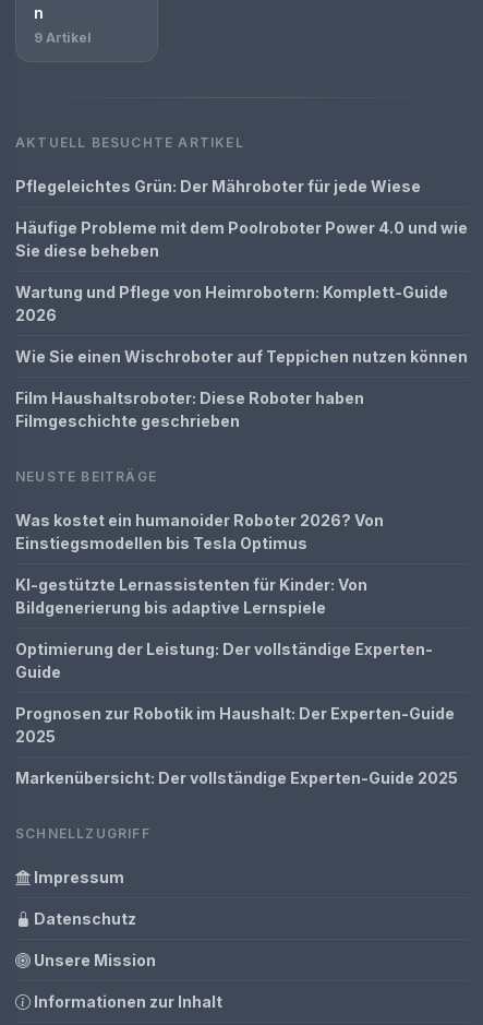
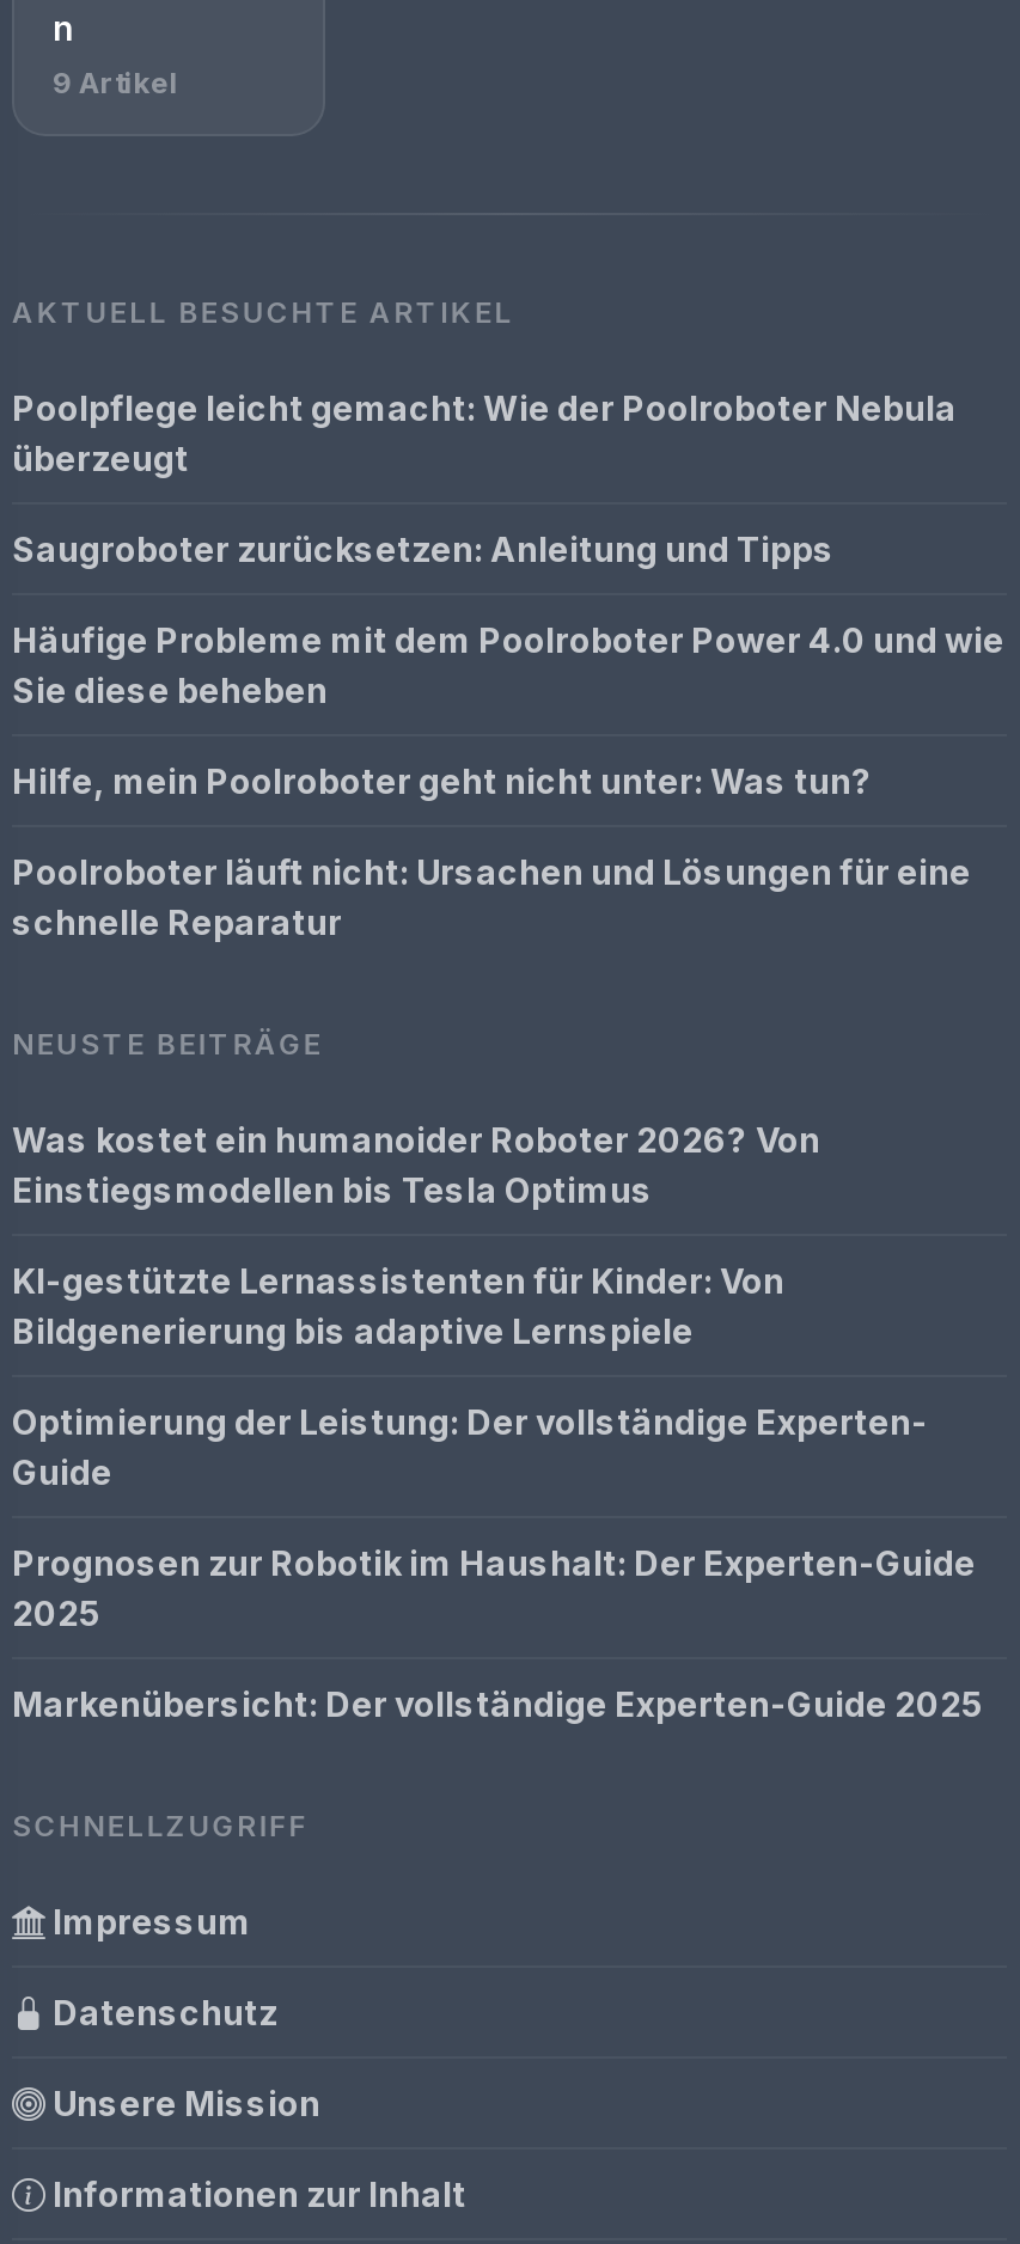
- Pflegeleichtes Grün: Der Mähroboter für jede Wiese
+ Poolpflege leicht gemacht: Wie der Poolroboter Nebula
+ überzeugt
+ Saugroboter zurücksetzen: Anleitung und Tipps

moved down: Häufige Probleme mit dem Poolroboter Power 4.0 und wie | Sie diese beheben

- Wartung und Pflege von Heimrobotern: Komplett-Guide
- 2026
- Wie Sie einen Wischroboter auf Teppichen nutzen können
- Film Haushaltsroboter: Diese Roboter haben
- Filmgeschichte geschrieben
+ Hilfe, mein Poolroboter geht nicht unter: Was tun?
+ Poolroboter läuft nicht: Ursachen und Lösungen für eine
+ schnelle Reparatur
